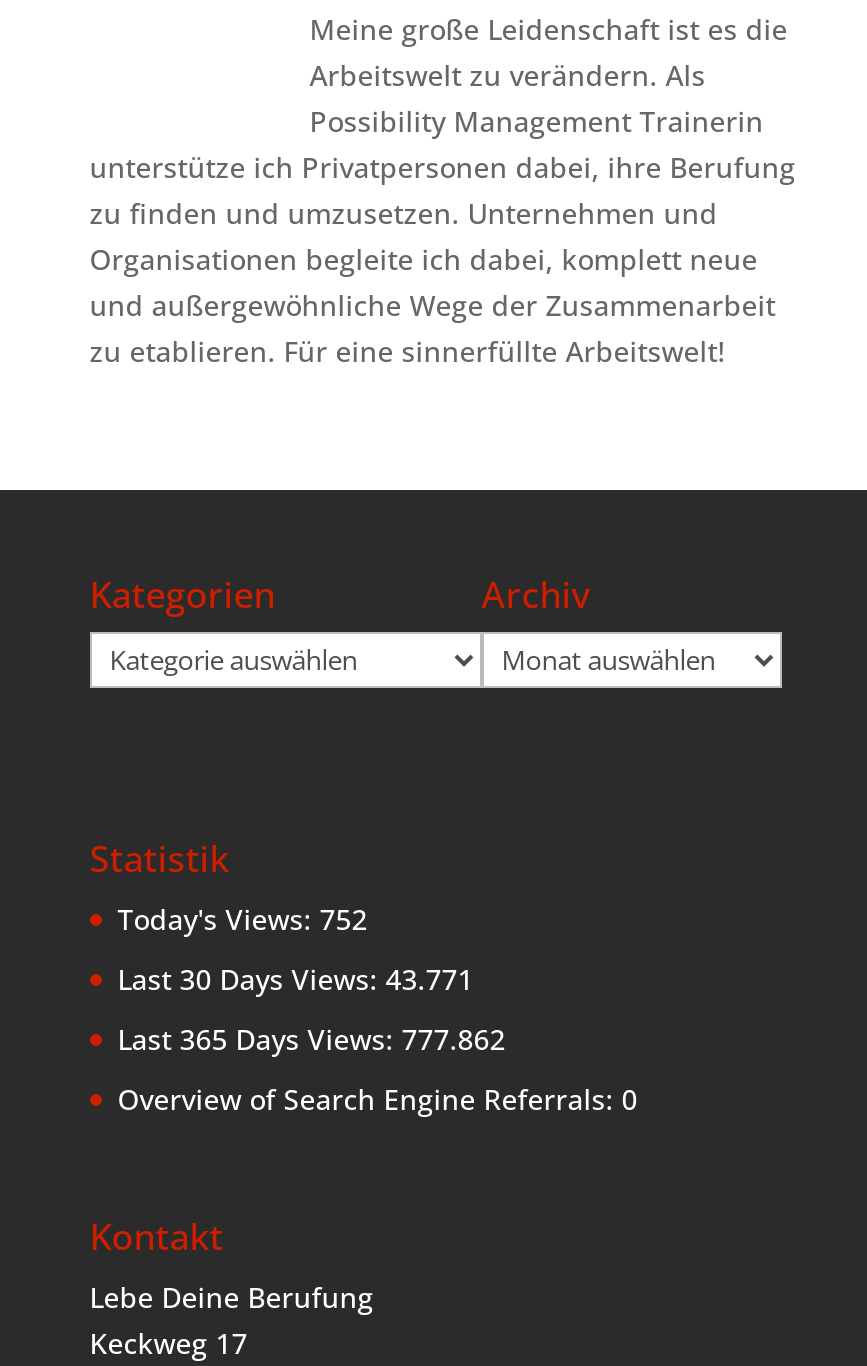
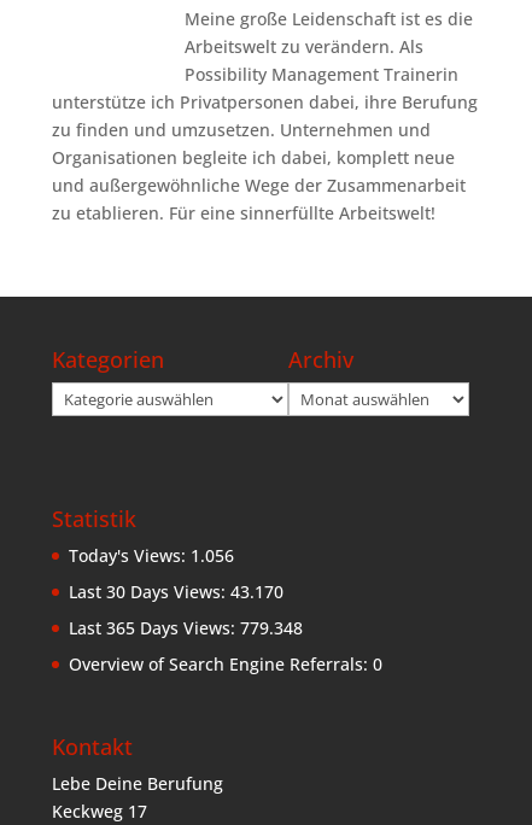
- Today's Views: 752
+ Today's Views: 1.056

- Last 30 Days Views: 43.771
+ Last 30 Days Views: 43.170

- Last 365 Days Views: 777.862
+ Last 365 Days Views: 779.348
